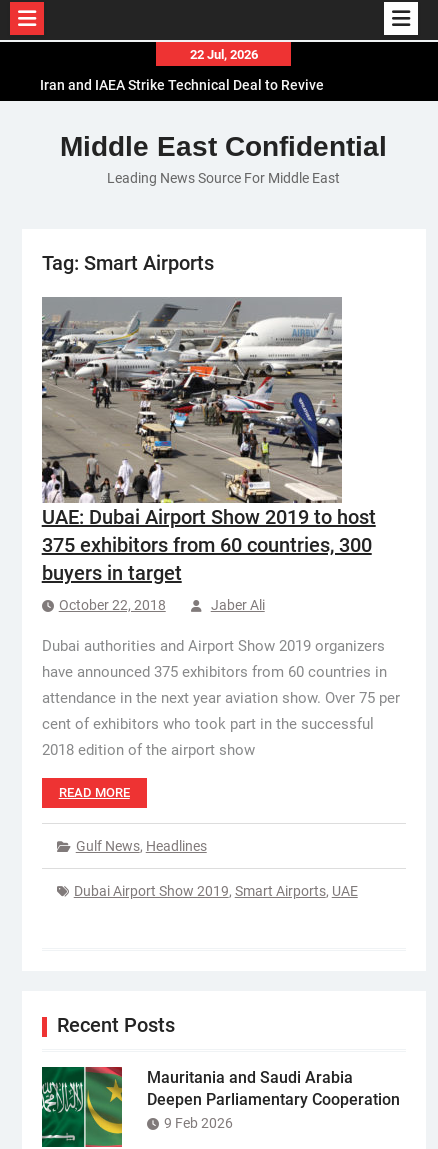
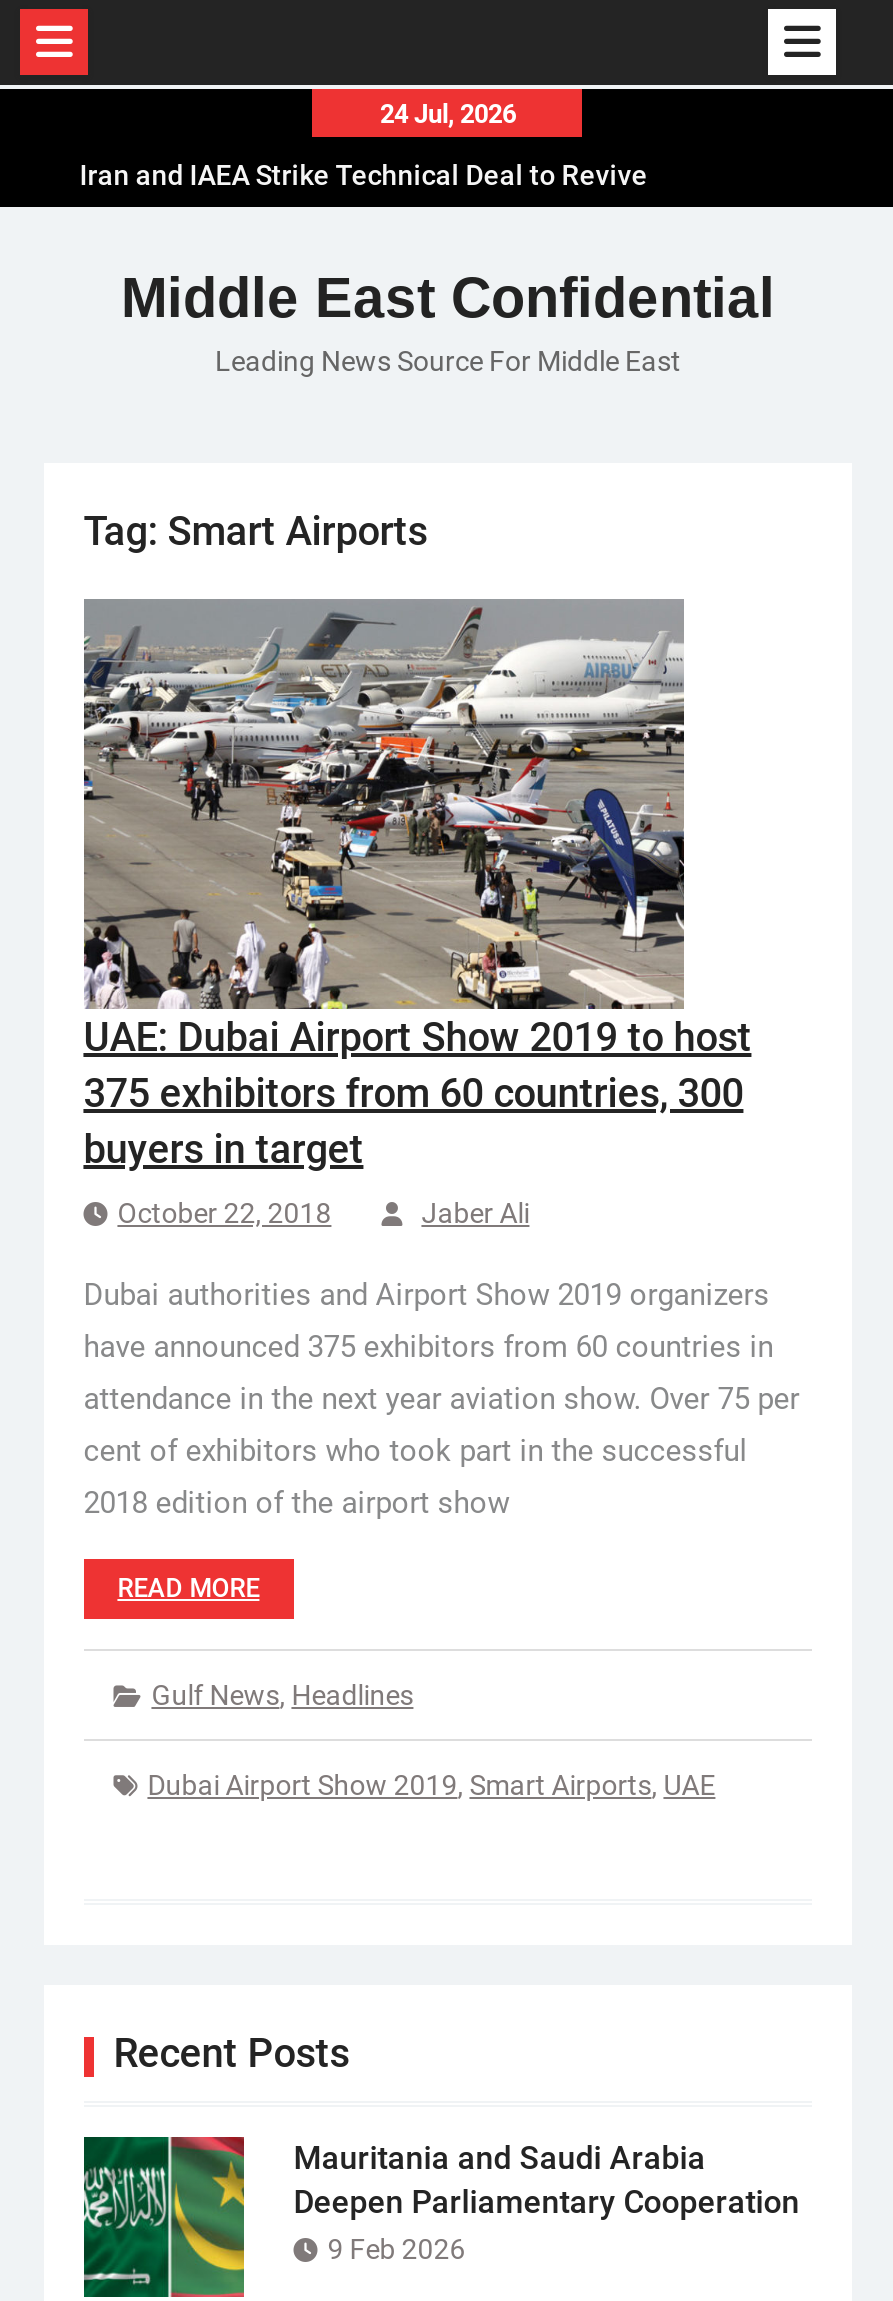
- 22 Jul, 2026
+ 24 Jul, 2026
